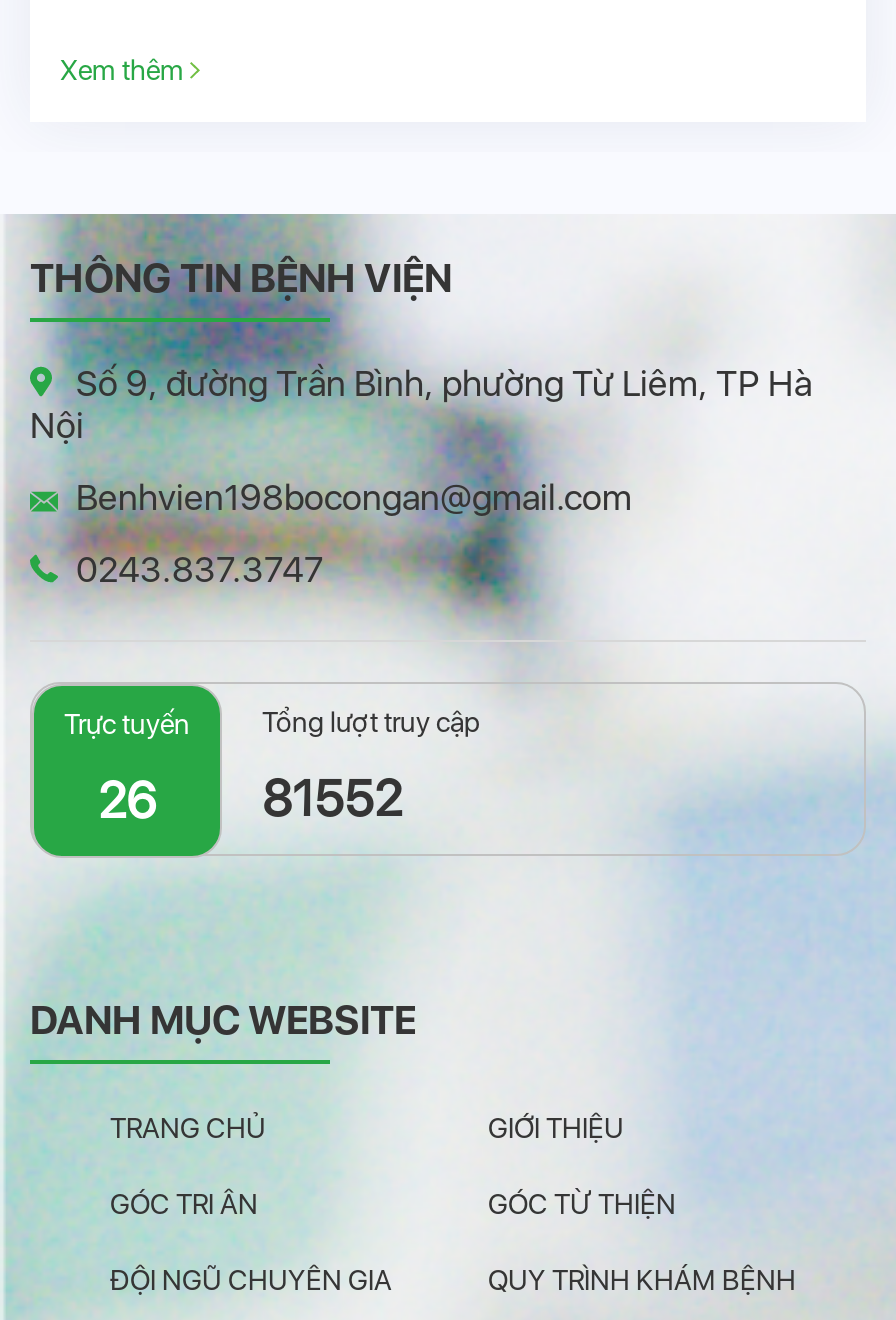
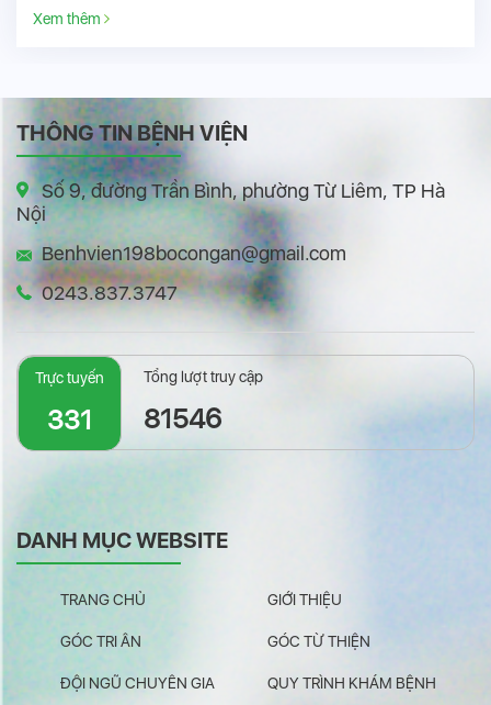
- 26
+ 331

- 81552
+ 81546
